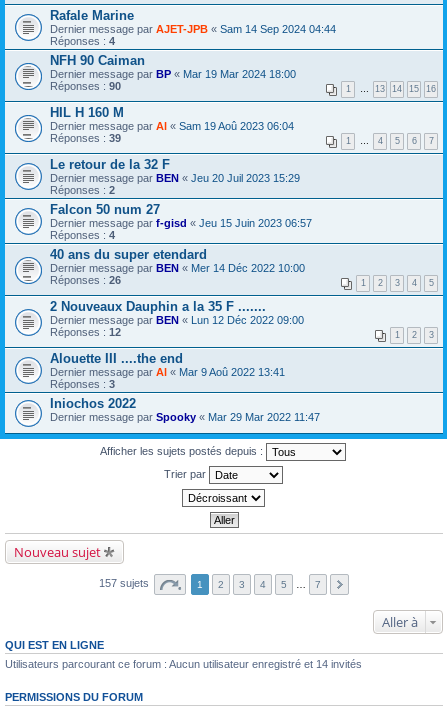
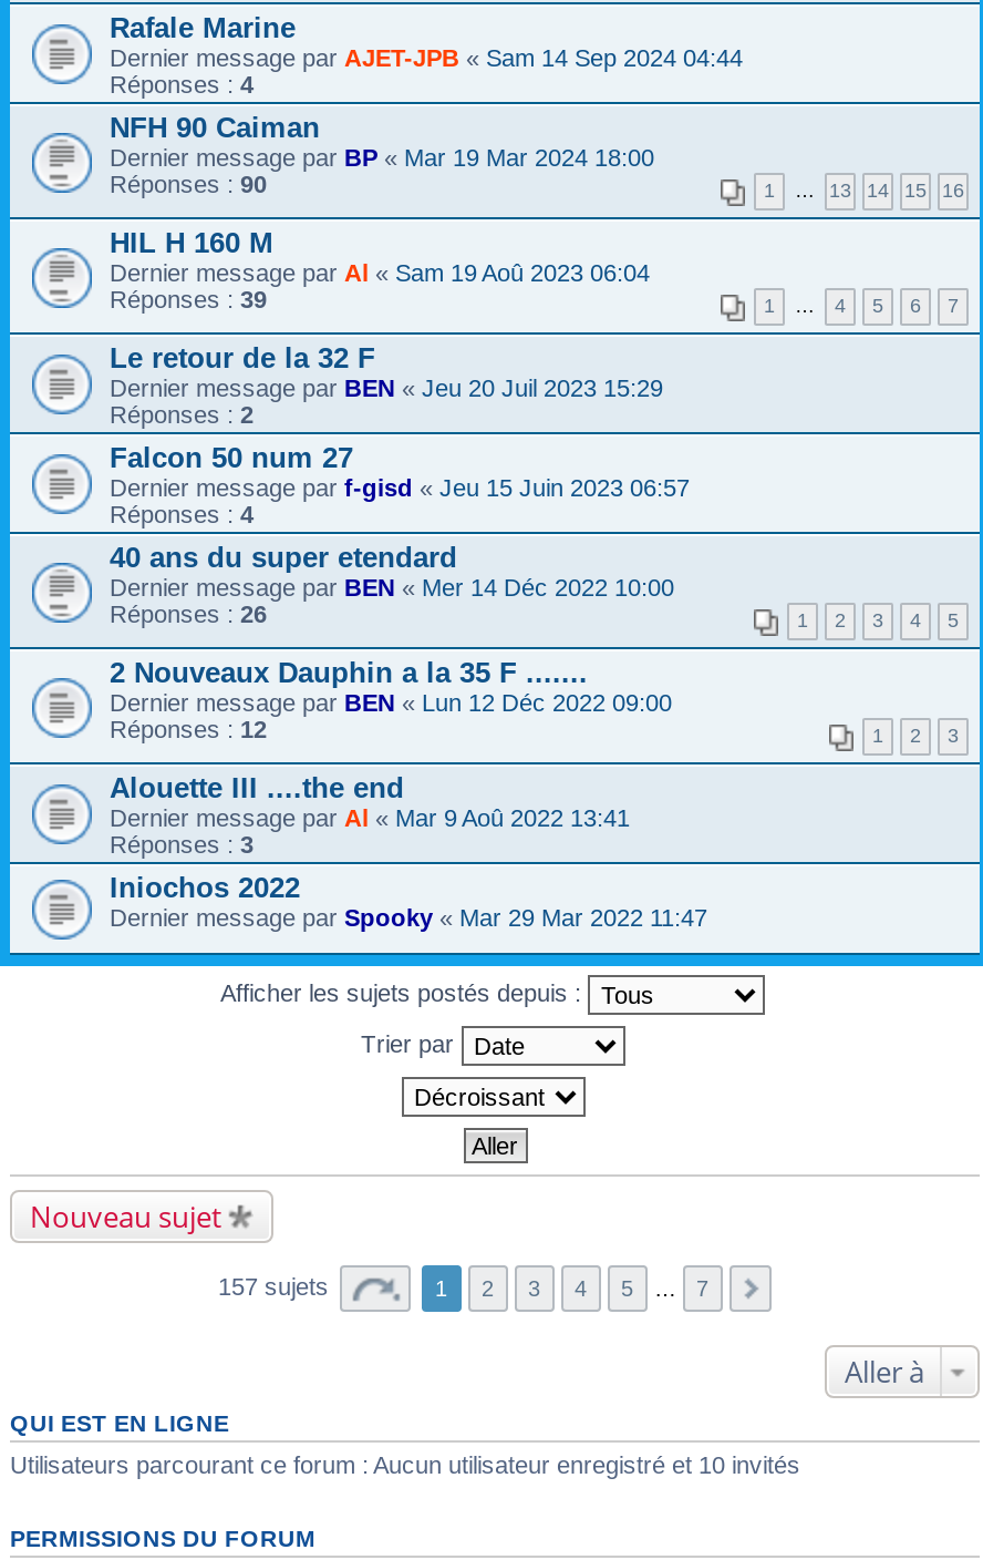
- Utilisateurs parcourant ce forum : Aucun utilisateur enregistré et 14 invités
+ Utilisateurs parcourant ce forum : Aucun utilisateur enregistré et 10 invités
